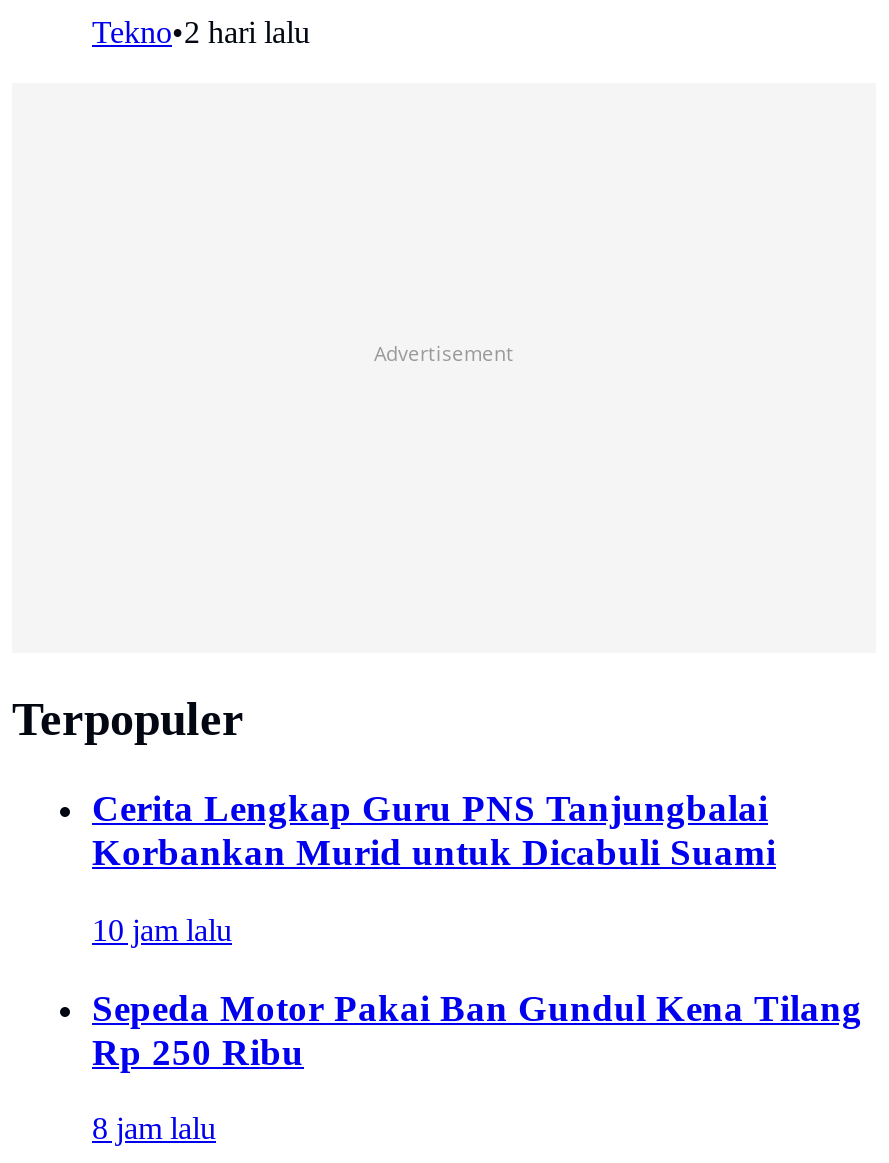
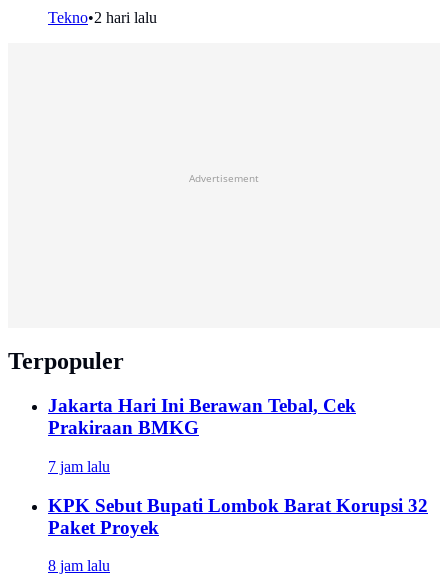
- Cerita Lengkap Guru PNS Tanjungbalai
- Korbankan Murid untuk Dicabuli Suami
+ Jakarta Hari Ini Berawan Tebal, Cek
+ Prakiraan BMKG

- 10 jam lalu
+ 7 jam lalu

- Sepeda Motor Pakai Ban Gundul Kena Tilang
- Rp 250 Ribu
+ KPK Sebut Bupati Lombok Barat Korupsi 32
+ Paket Proyek
